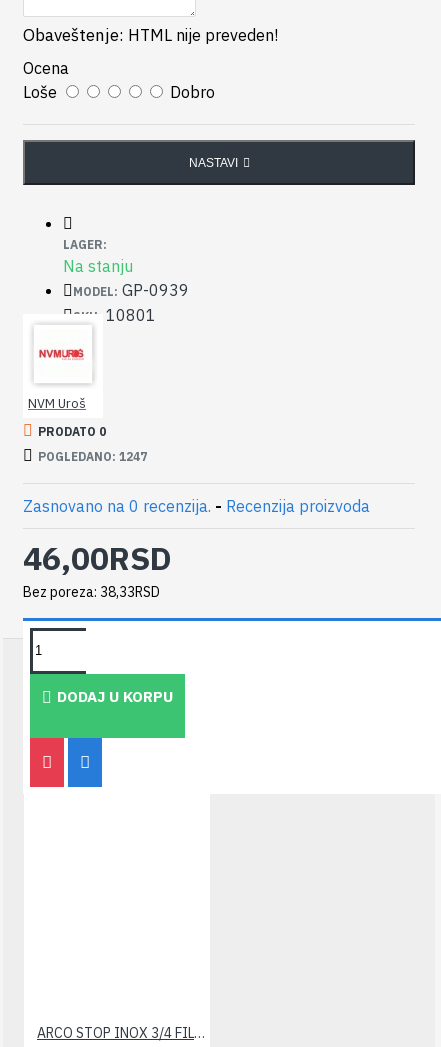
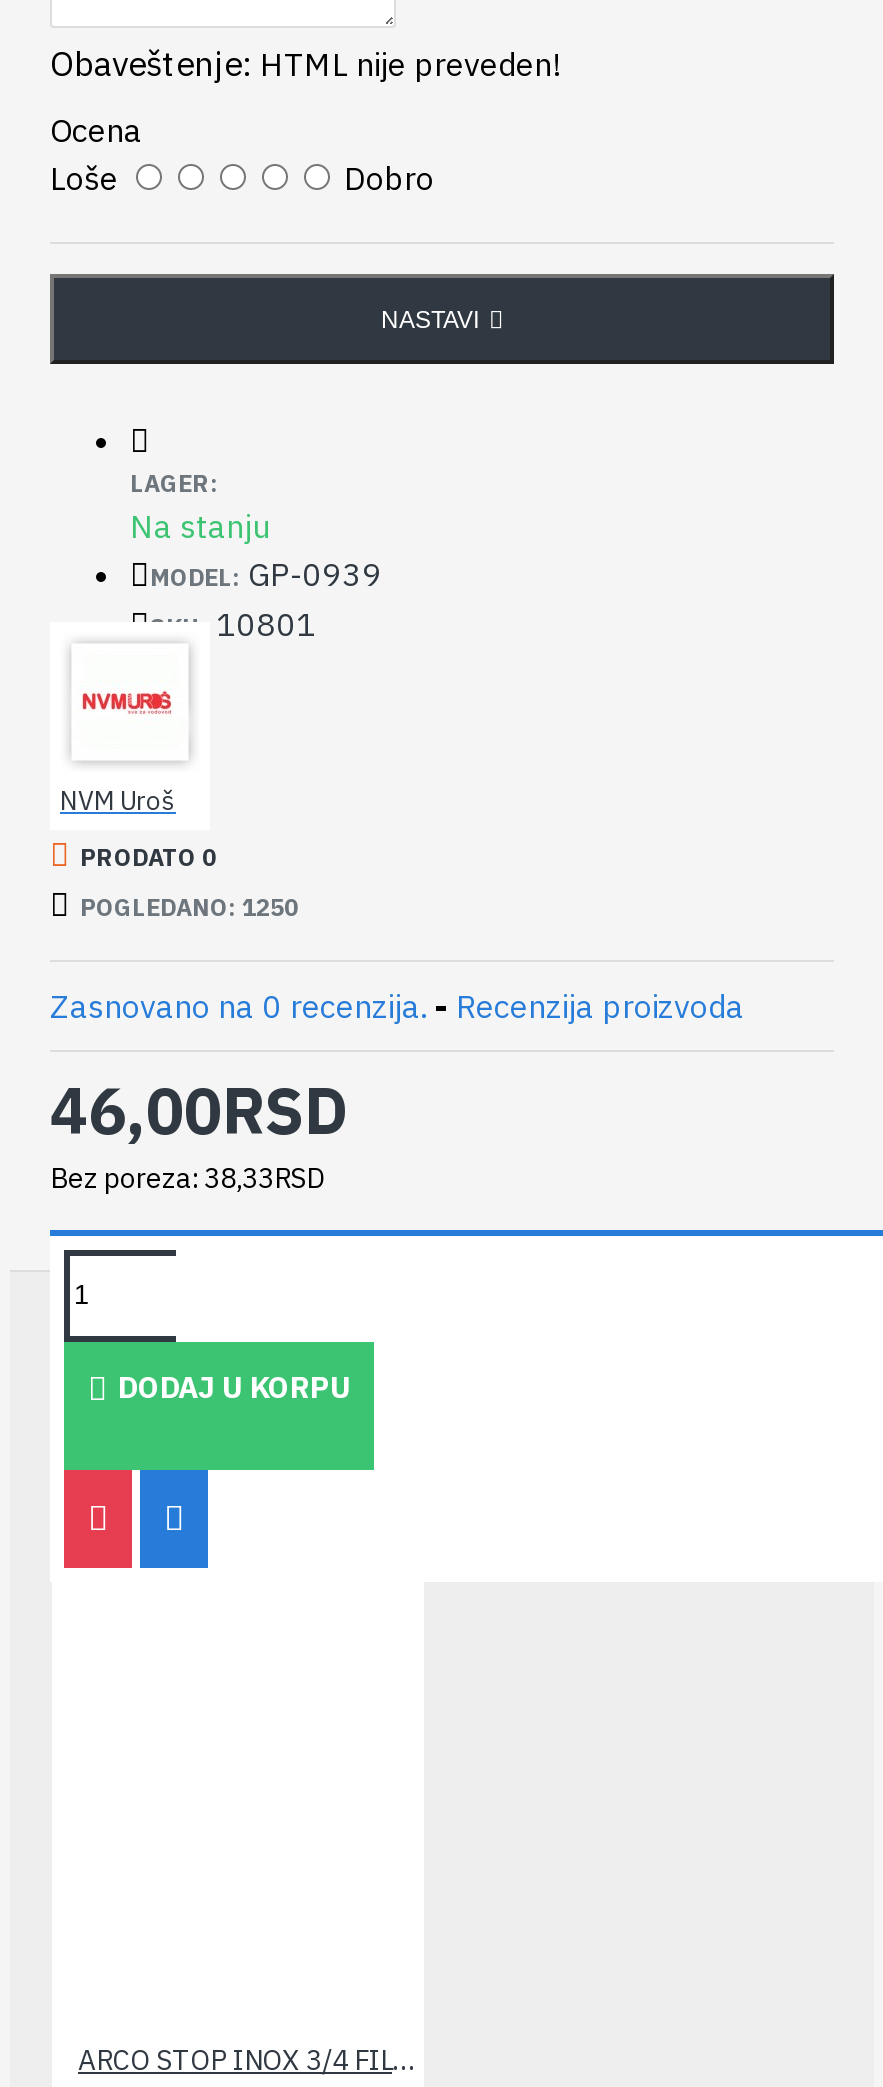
- POGLEDANO: 1247
+ POGLEDANO: 1250
